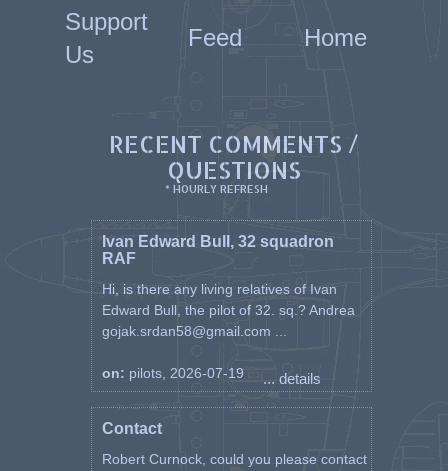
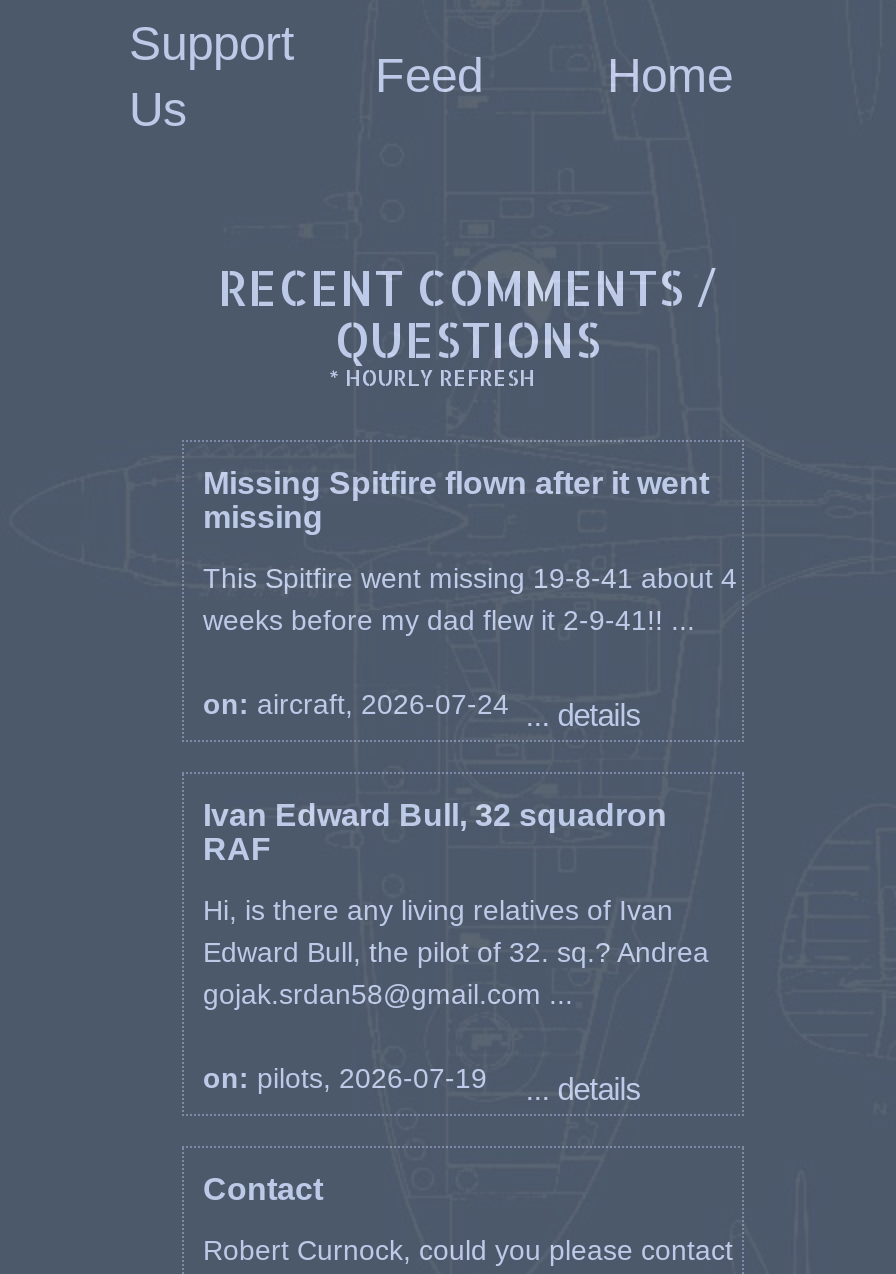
+ Missing Spitfire flown after it went
+ missing
+ This Spitfire went missing 19-8-41 about 4
+ weeks before my dad flew it 2-9-41!! ...
+ on: aircraft, 2026-07-24 ... details
